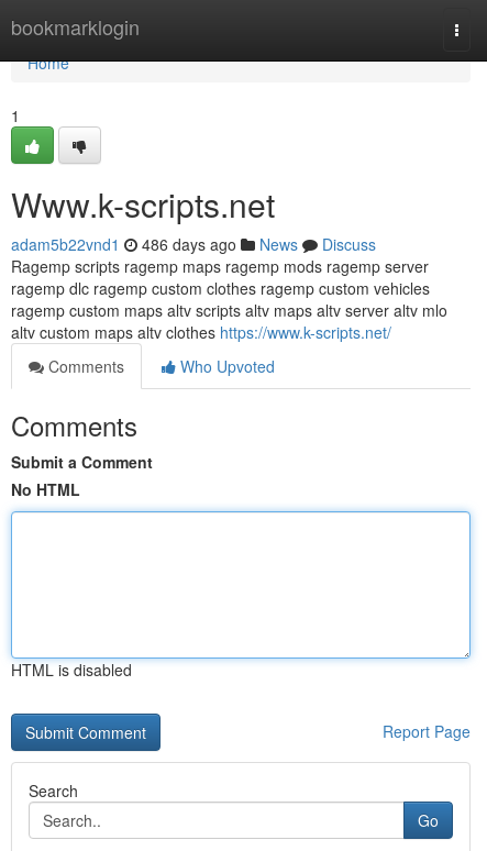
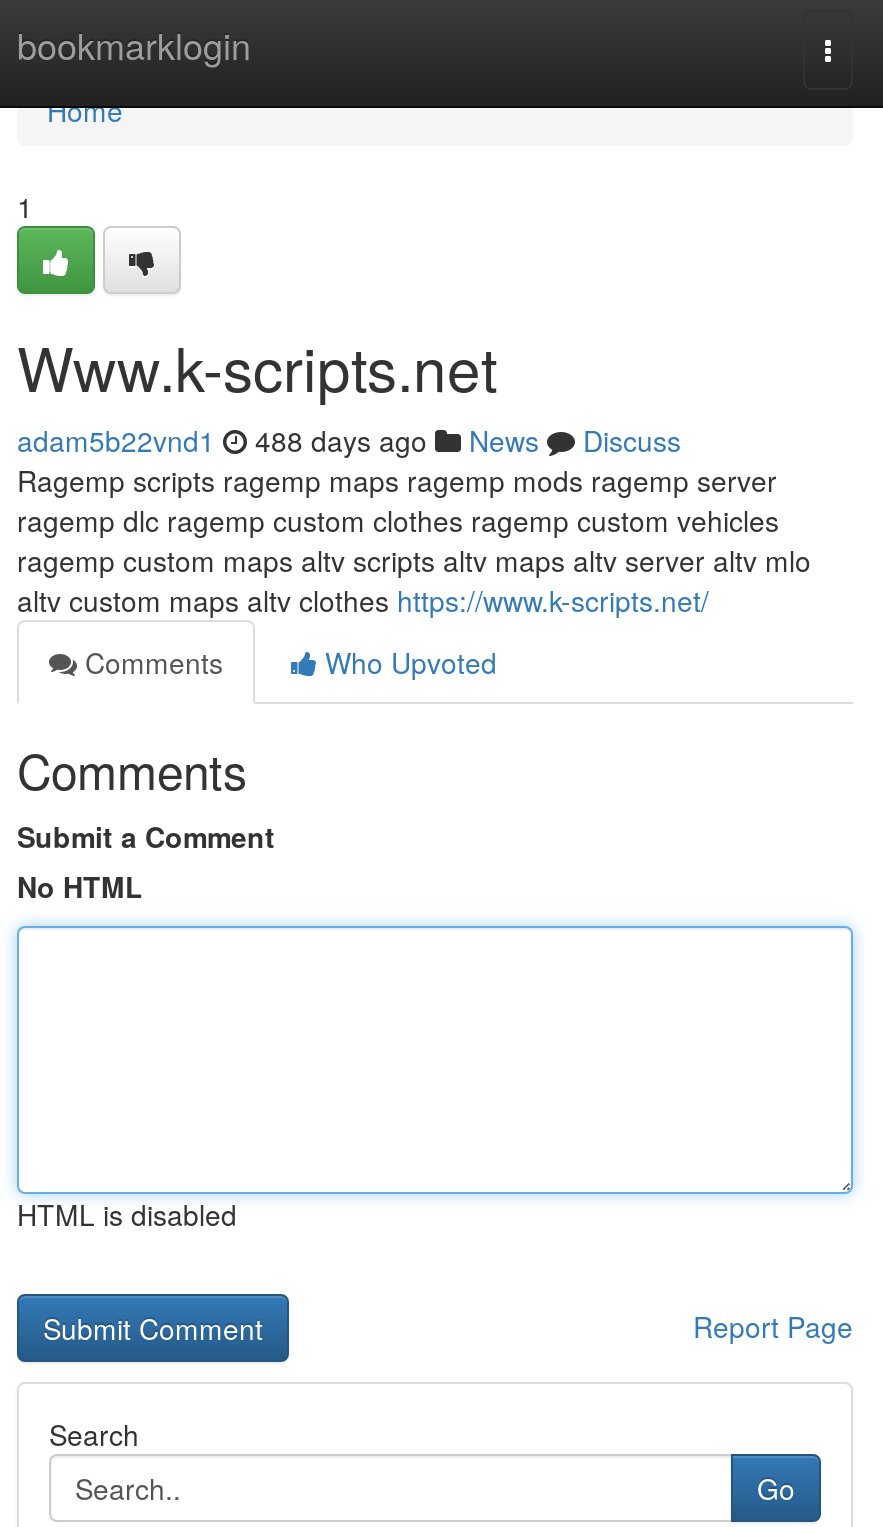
- adam5b22vnd1 486 days ago News Discuss
+ adam5b22vnd1 488 days ago News Discuss
